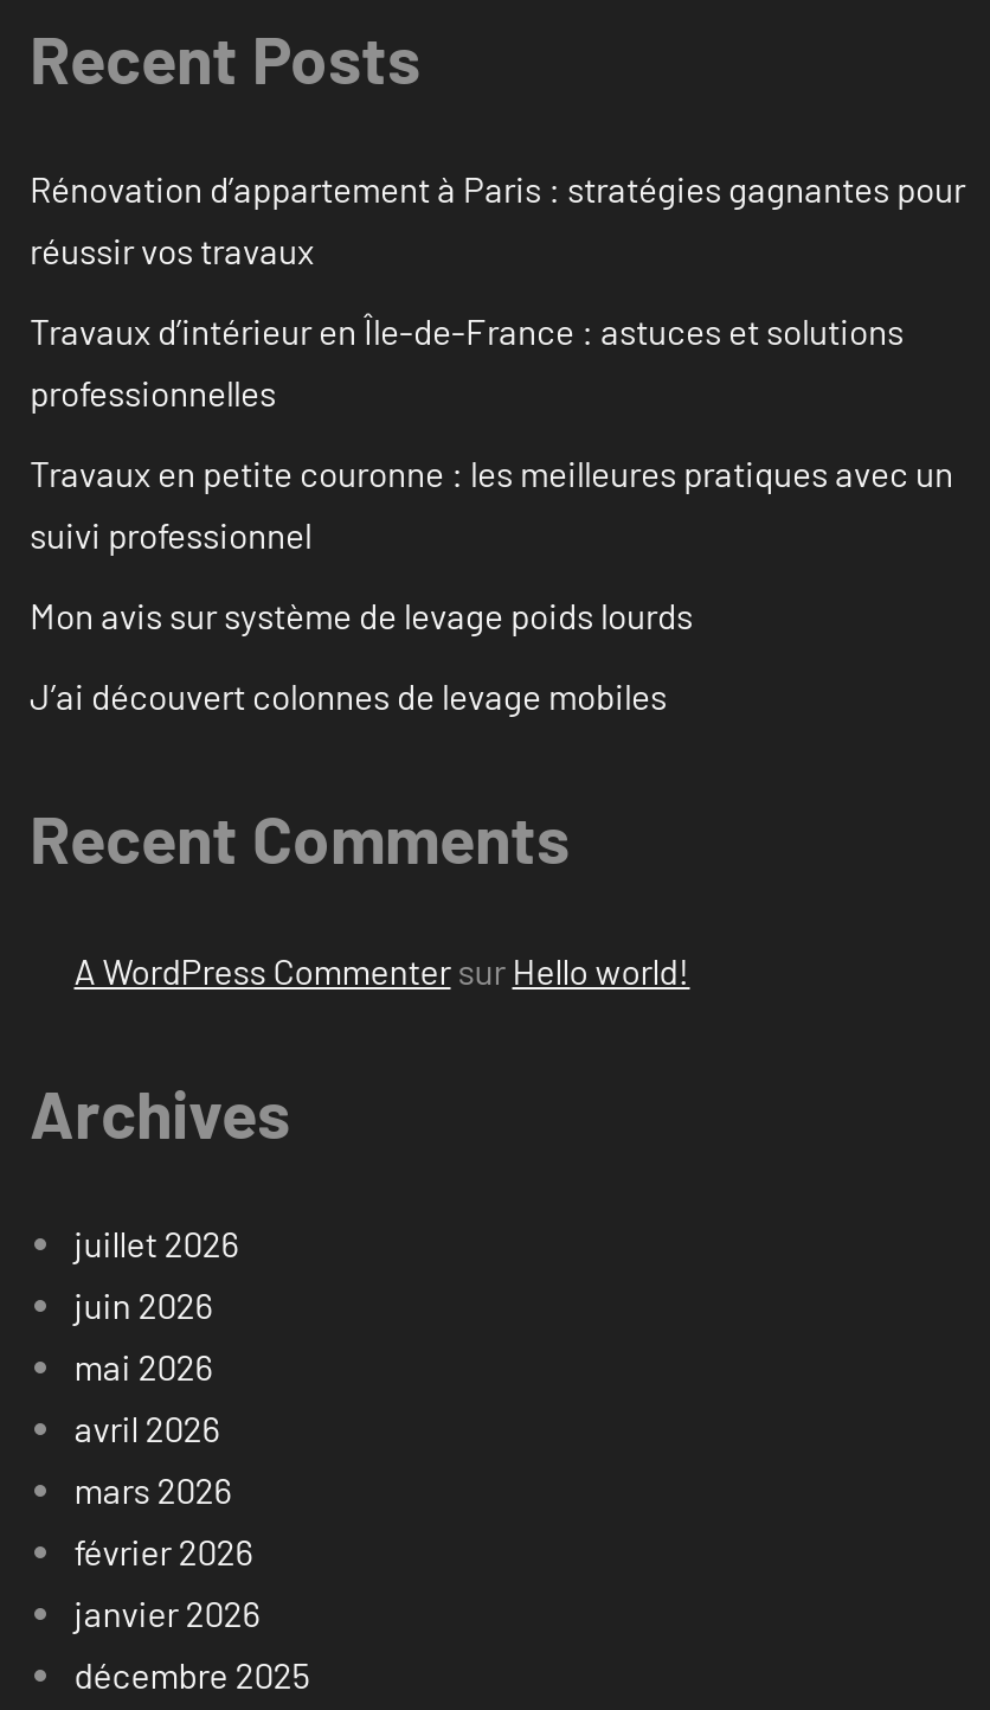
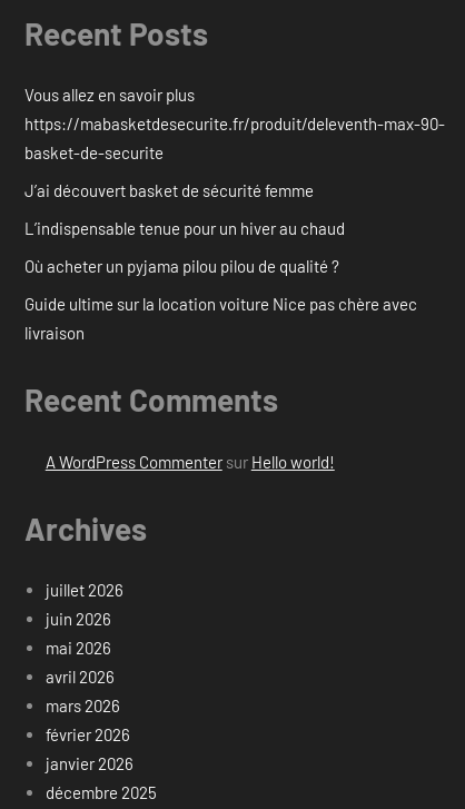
- Rénovation d’appartement à Paris : stratégies gagnantes pour
- réussir vos travaux
+ Vous allez en savoir plus
+ https://mabasketdesecurite.fr/produit/deleventh-max-90-
+ basket-de-securite

- Travaux d’intérieur en Île-de-France : astuces et solutions
- professionnelles
+ J’ai découvert basket de sécurité femme

- Travaux en petite couronne : les meilleures pratiques avec un
- suivi professionnel
+ L’indispensable tenue pour un hiver au chaud

- Mon avis sur système de levage poids lourds
+ Où acheter un pyjama pilou pilou de qualité ?

- J’ai découvert colonnes de levage mobiles
+ Guide ultime sur la location voiture Nice pas chère avec
+ livraison
